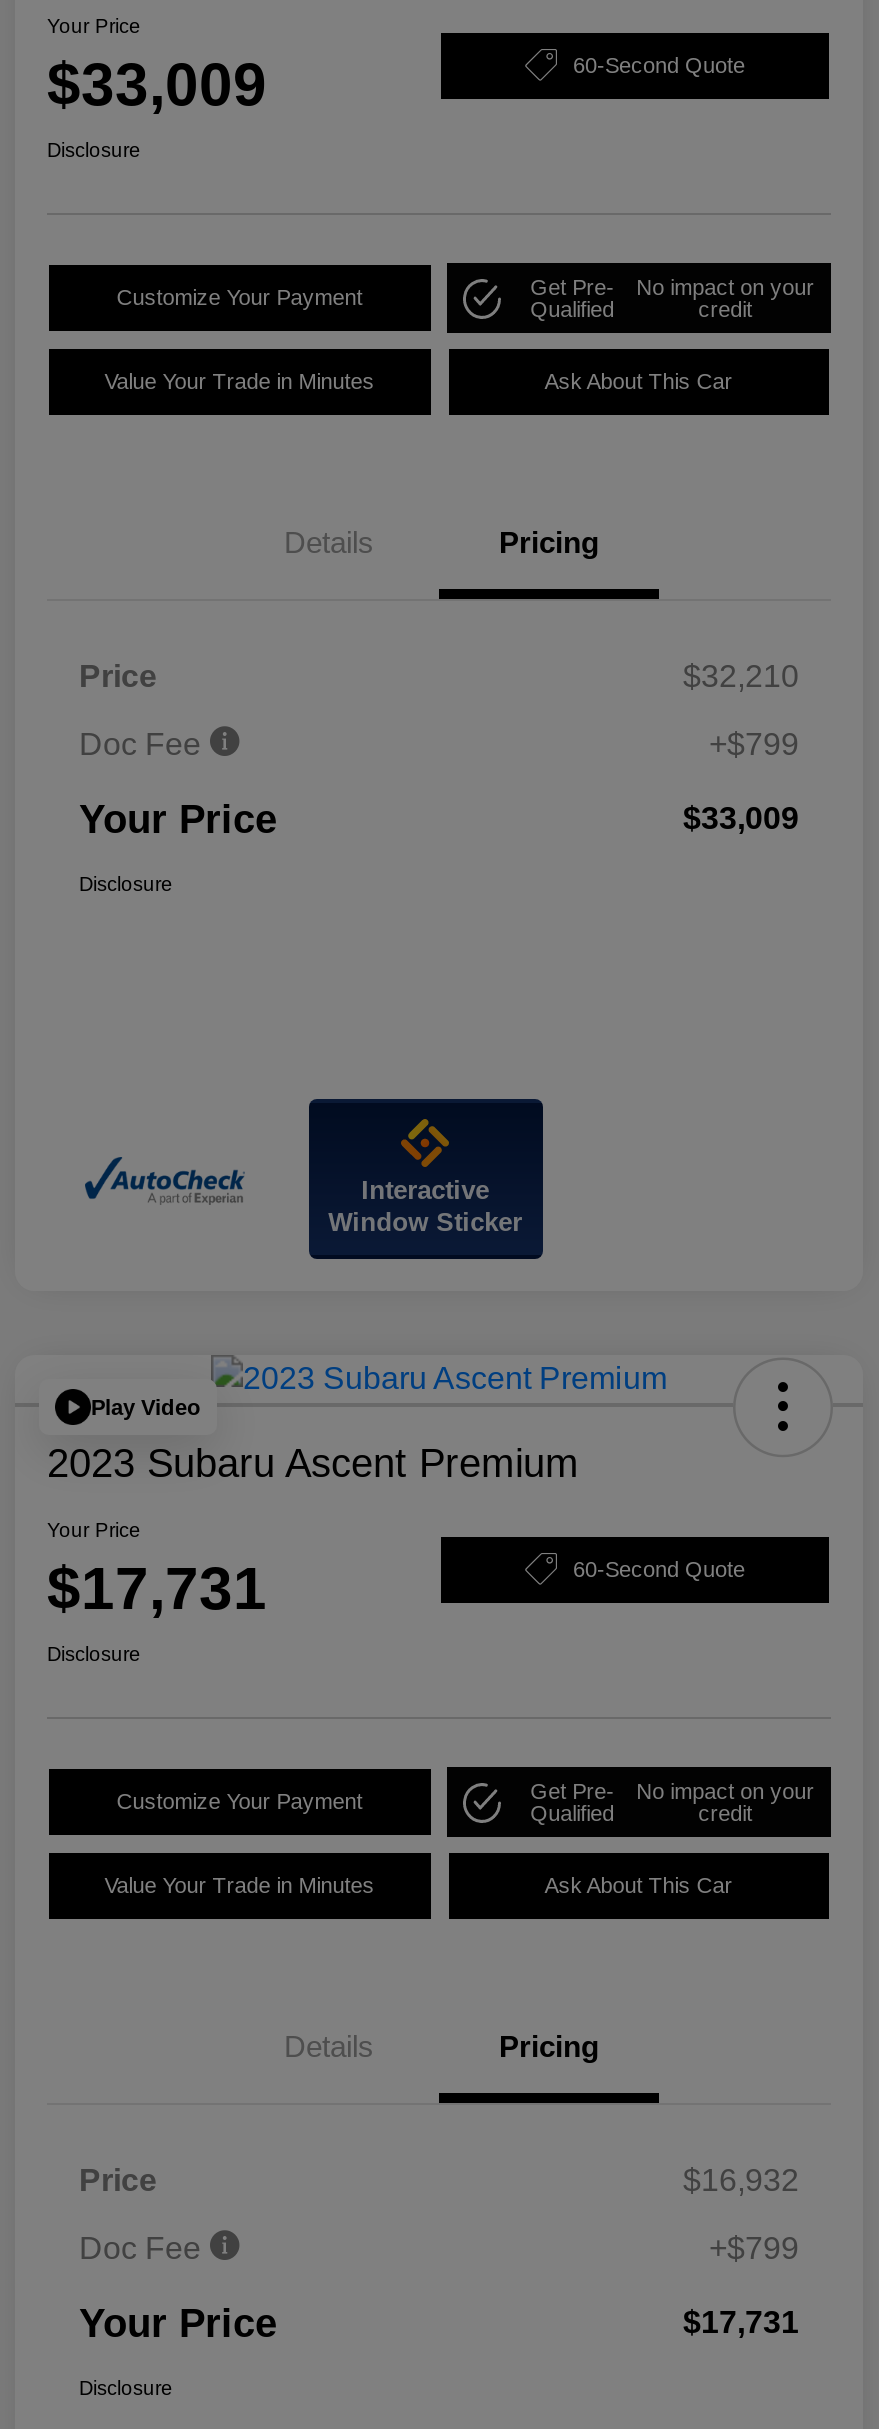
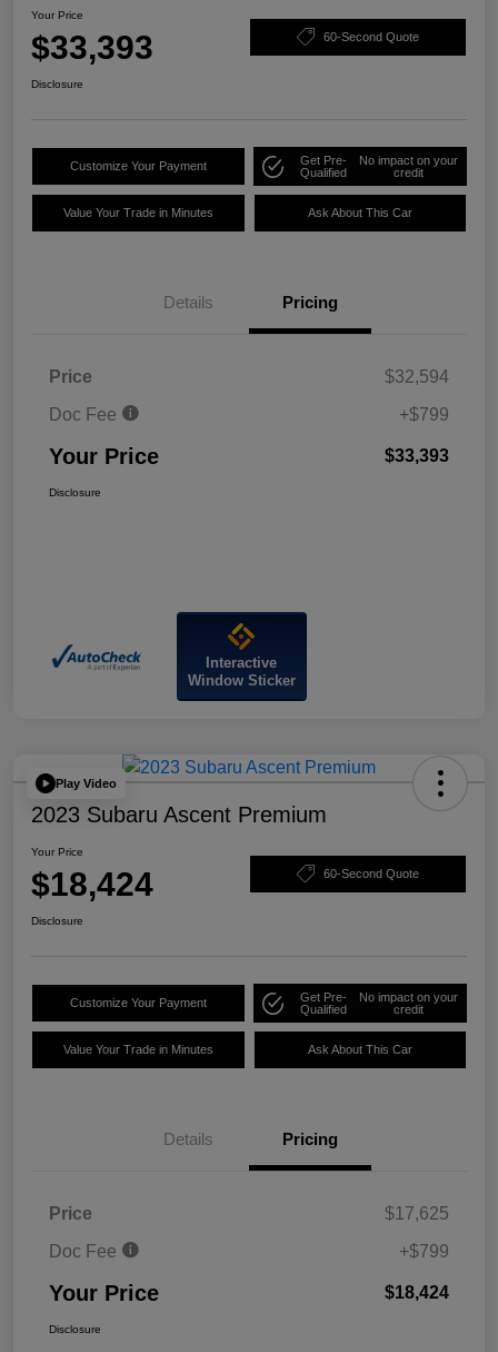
- $33,009
+ $33,393

- $32,210
+ $32,594

- $33,009
+ $33,393

- $17,731
+ $18,424

- $16,932
+ $17,625

- $17,731
+ $18,424
